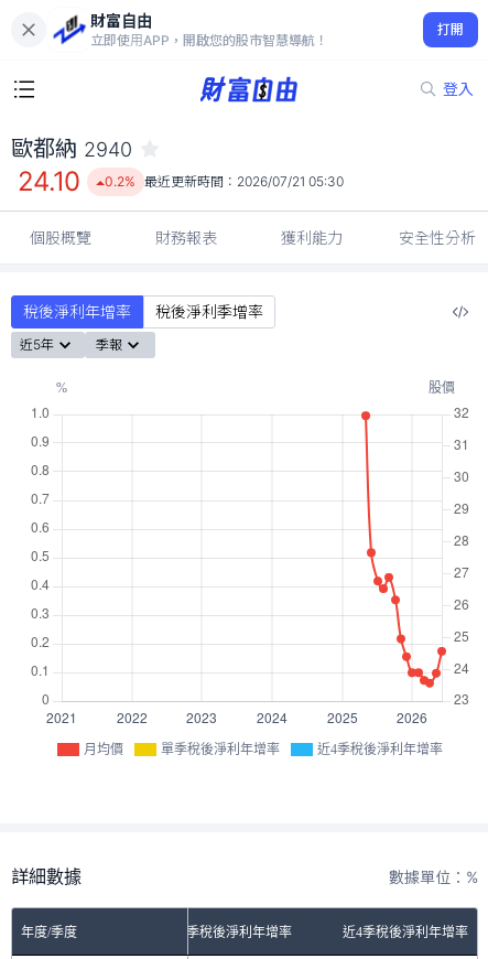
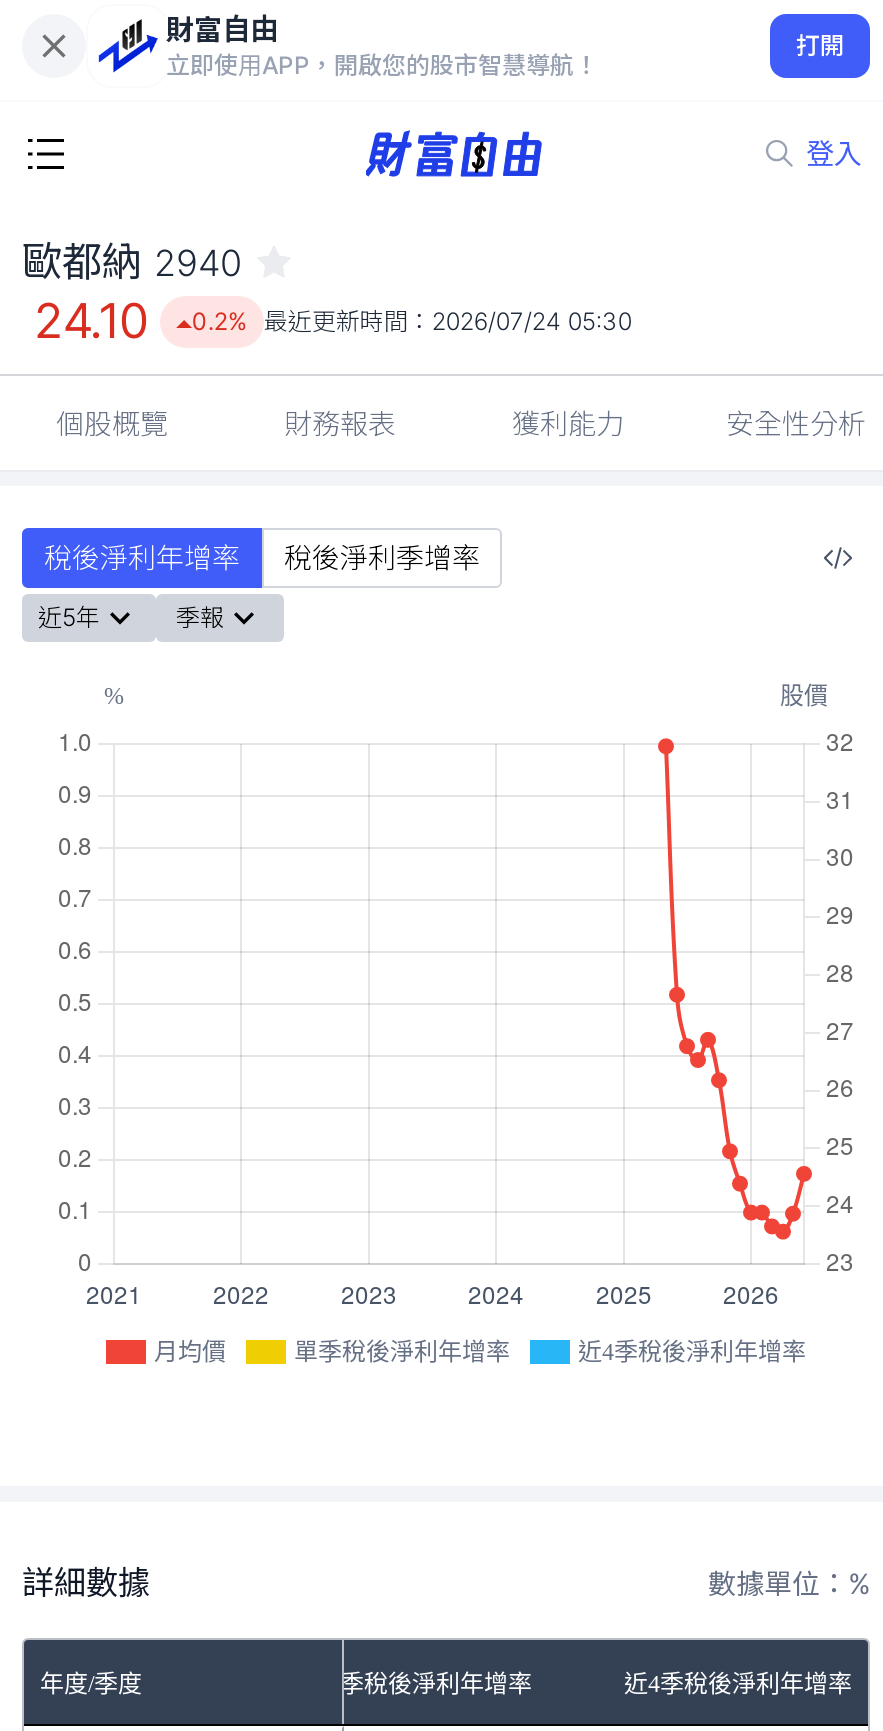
- 0.2% 最近更新時間：2026/07/21 05:30
+ 0.2% 最近更新時間：2026/07/24 05:30
